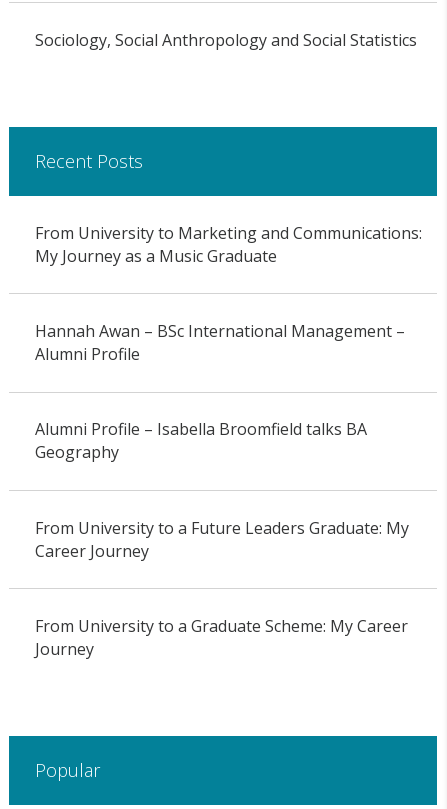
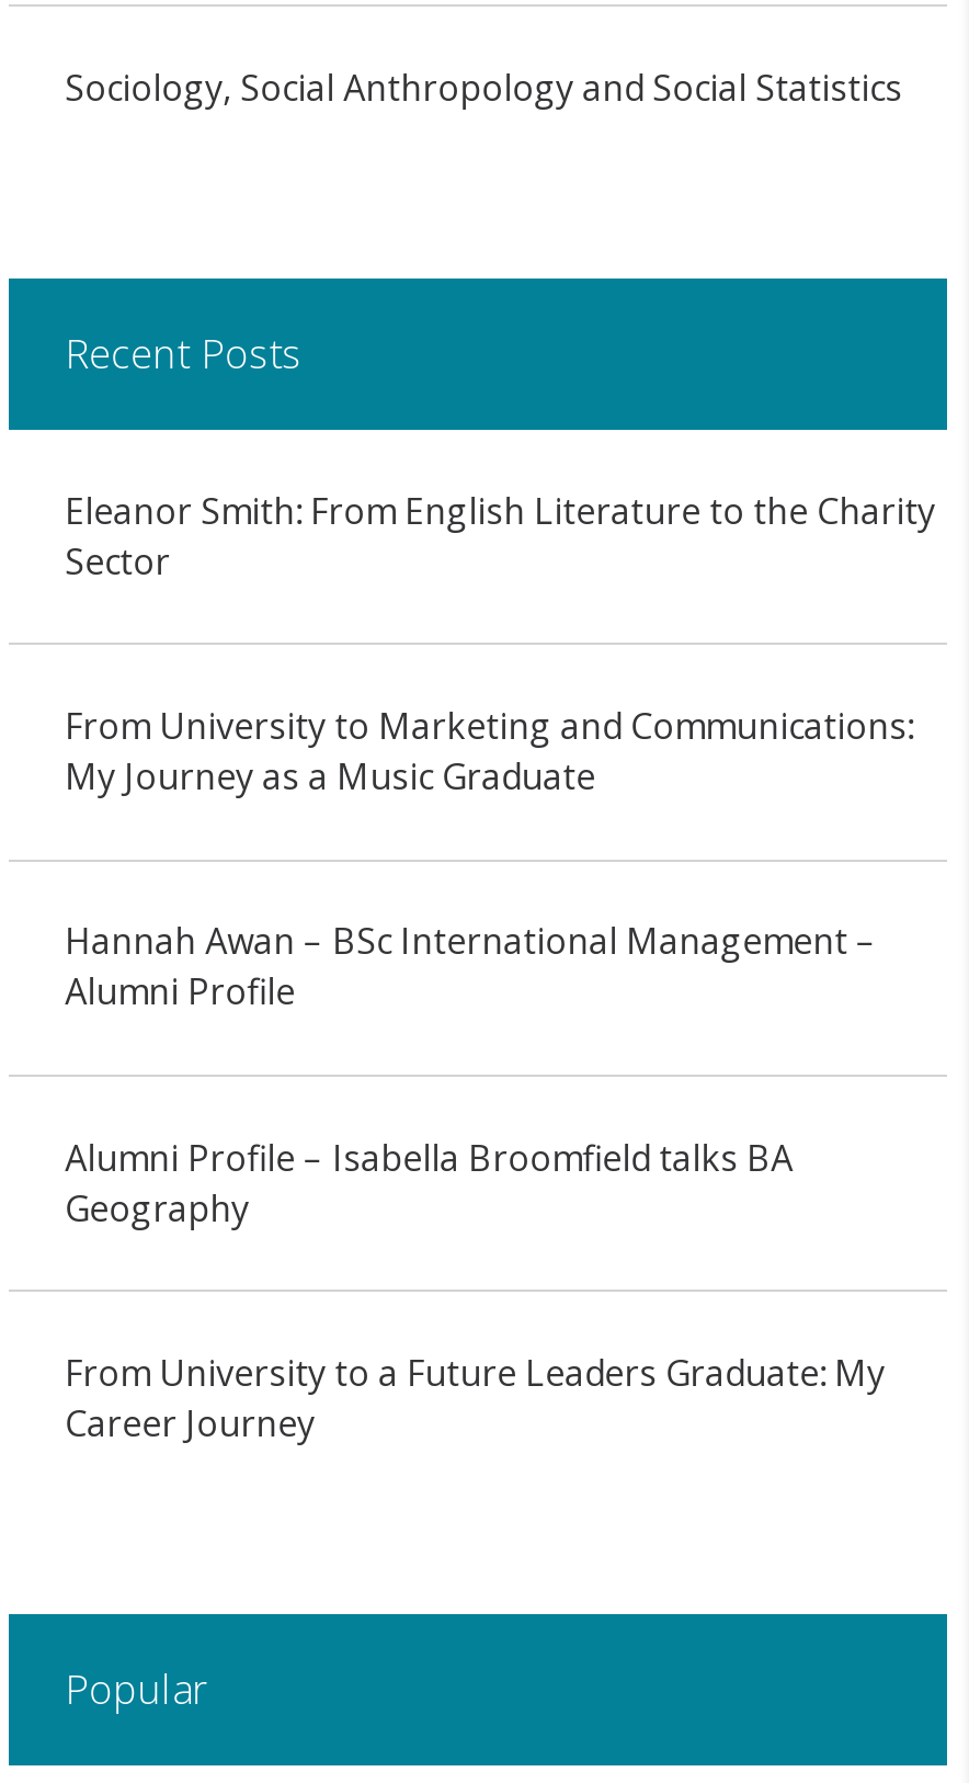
+ Eleanor Smith: From English Literature to the Charity
+ Sector

moved down: From University to Marketing and Communications: | My Journey as a Music Graduate | Hannah Awan – BSc International Management – | Alumni Profile | Alumni Profile – Isabella Broomfield talks BA | Geography | From University to a Future Leaders Graduate: My | Career Journey

- From University to a Graduate Scheme: My Career
- Journey
